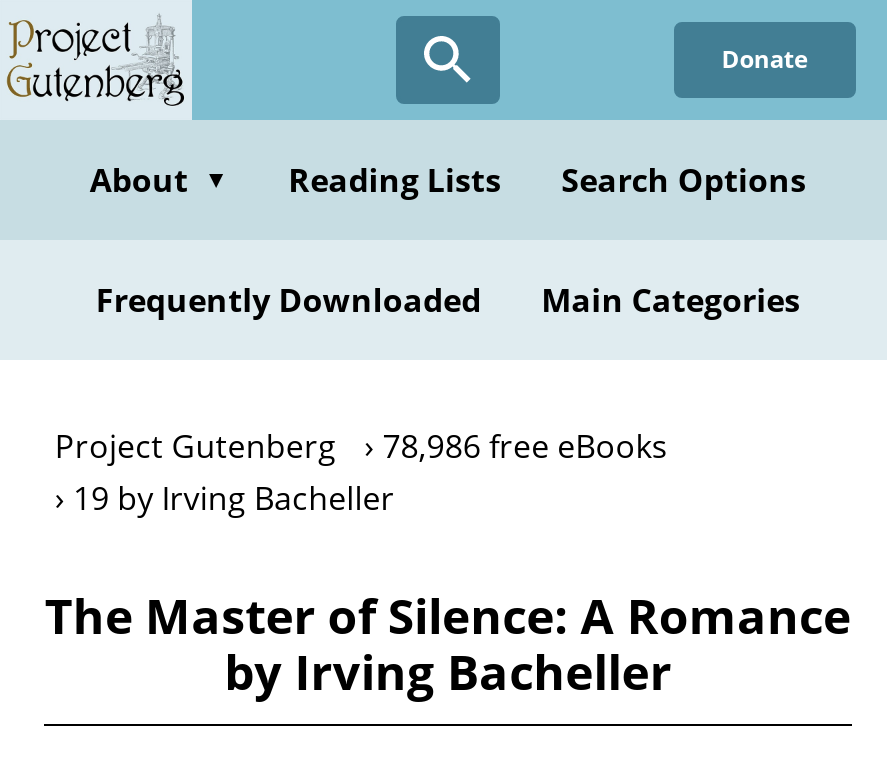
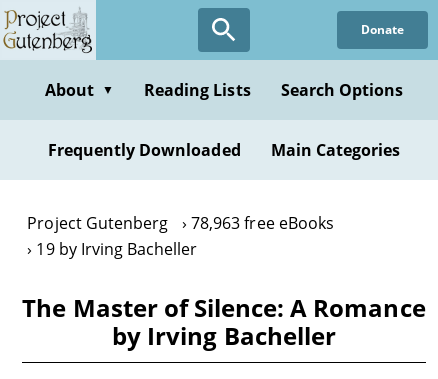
- Project Gutenberg 78,986 free eBooks
+ Project Gutenberg 78,963 free eBooks
